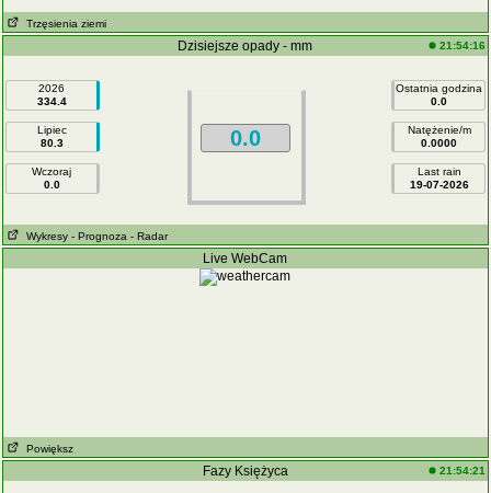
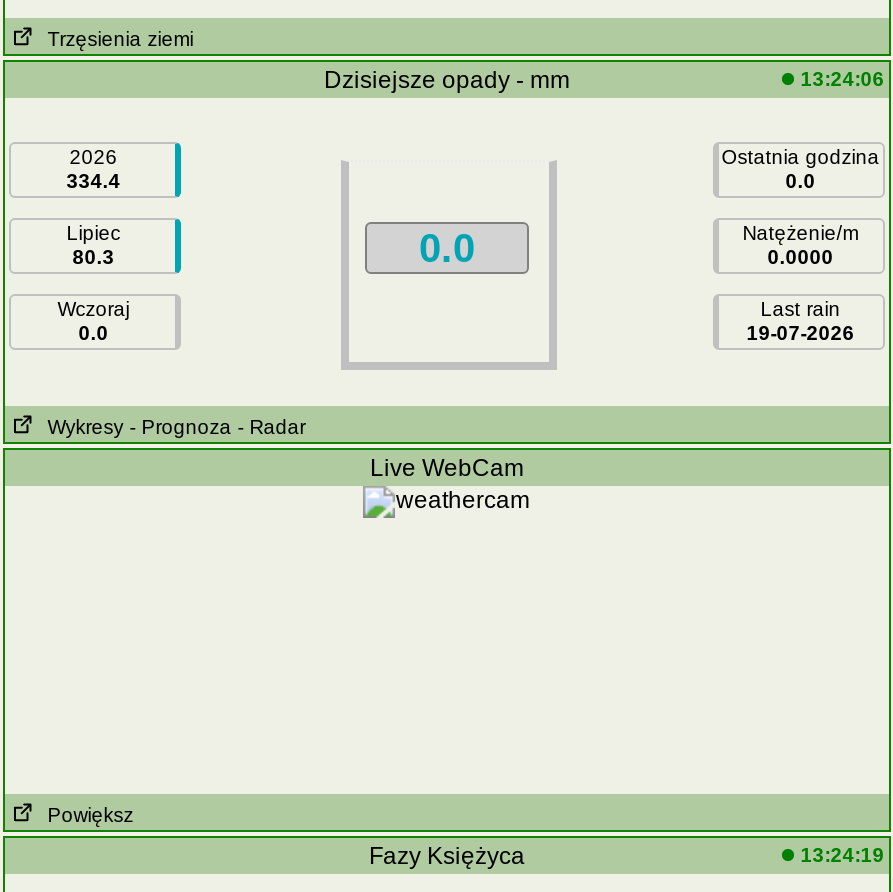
- 21:54:16
+ 13:24:06

- 21:54:21
+ 13:24:19
